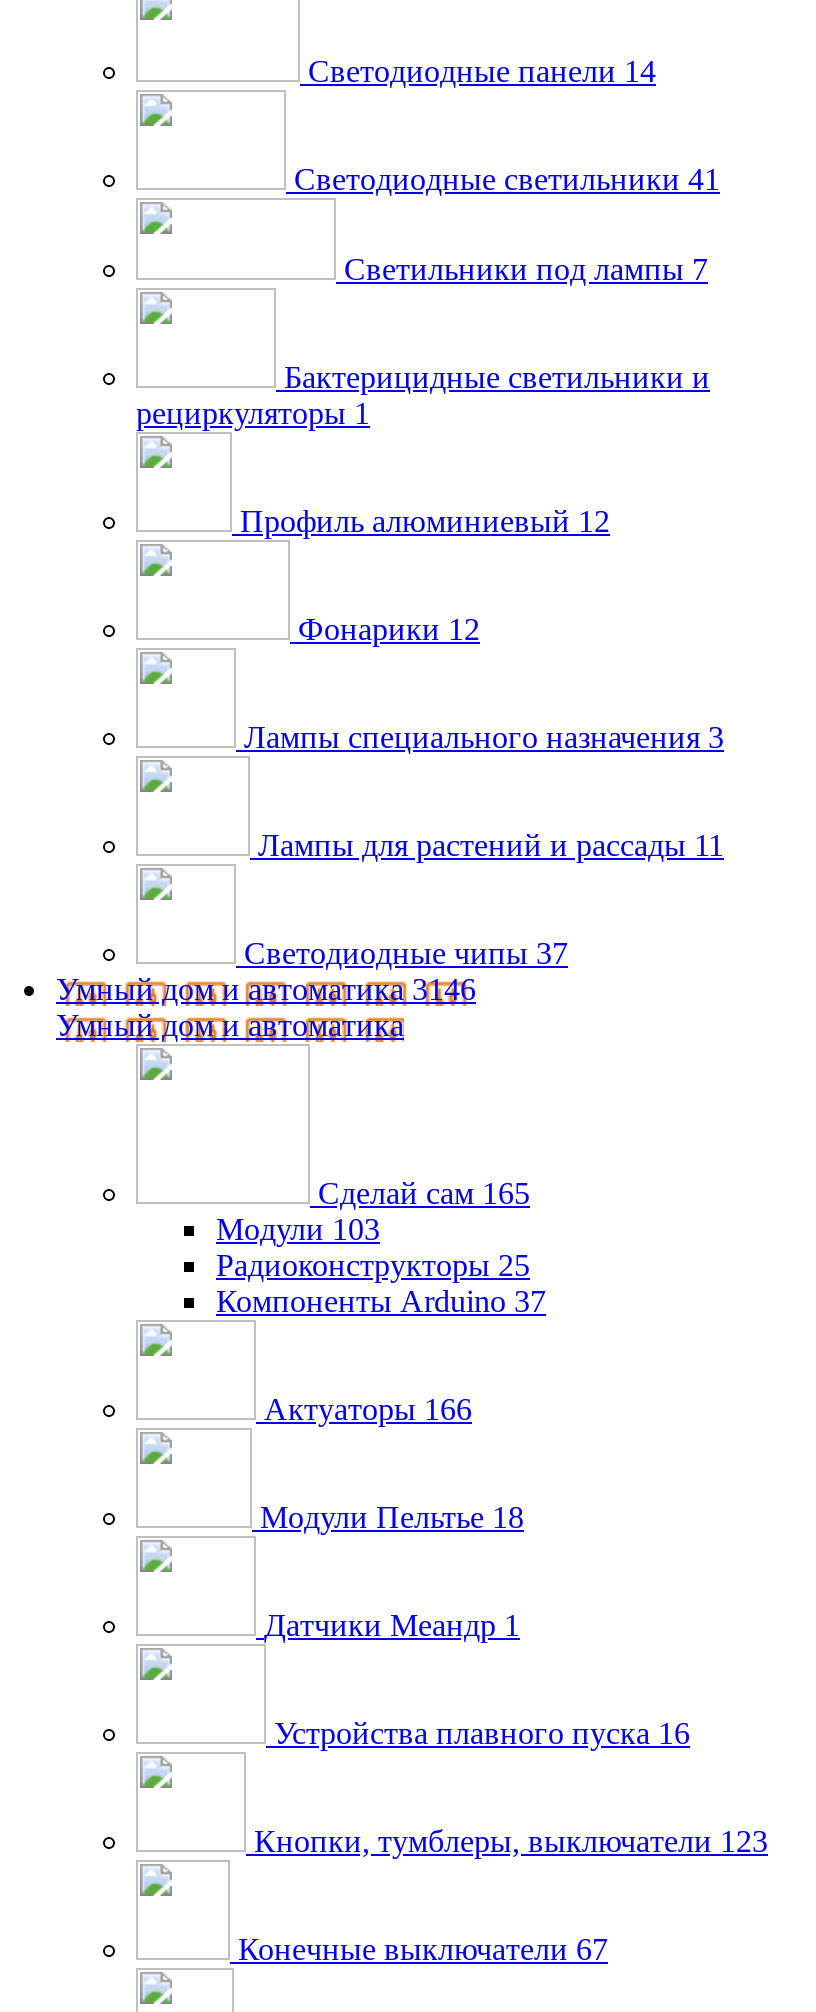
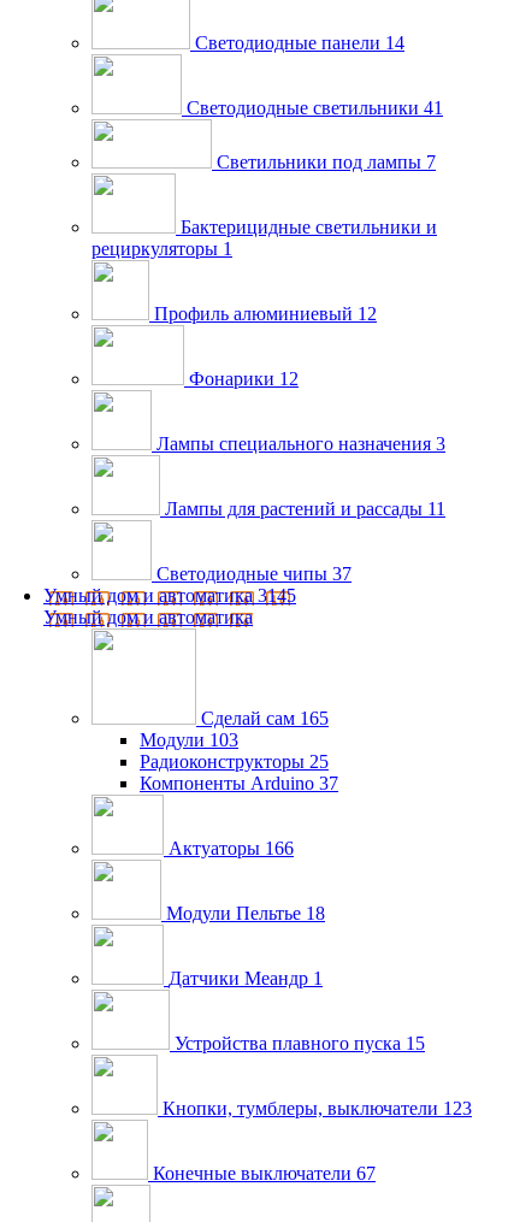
- Умный дом и автоматика 3146
+ Умный дом и автоматика 3145

- Устройства плавного пуска 16
+ Устройства плавного пуска 15
